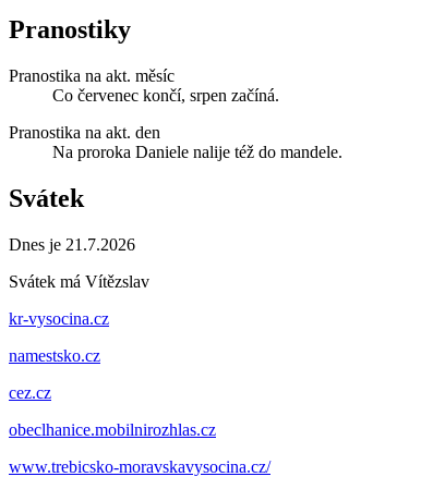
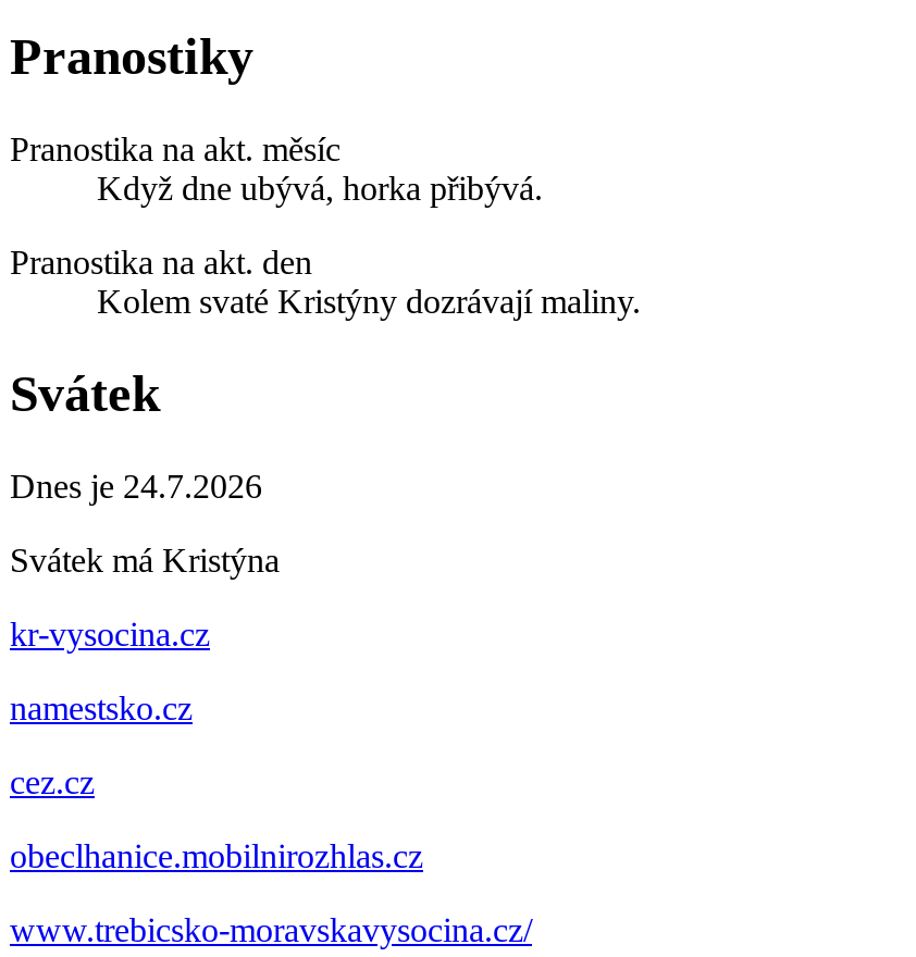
- Co červenec končí, srpen začíná.
+ Když dne ubývá, horka přibývá.

- Na proroka Daniele nalije též do mandele.
+ Kolem svaté Kristýny dozrávají maliny.

- Dnes je 21.7.2026
+ Dnes je 24.7.2026

- Svátek má Vítězslav
+ Svátek má Kristýna
